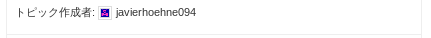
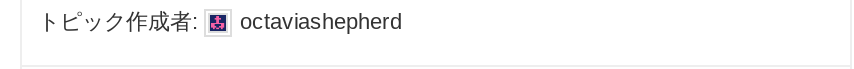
- javierhoehne094
+ octaviashepherd
